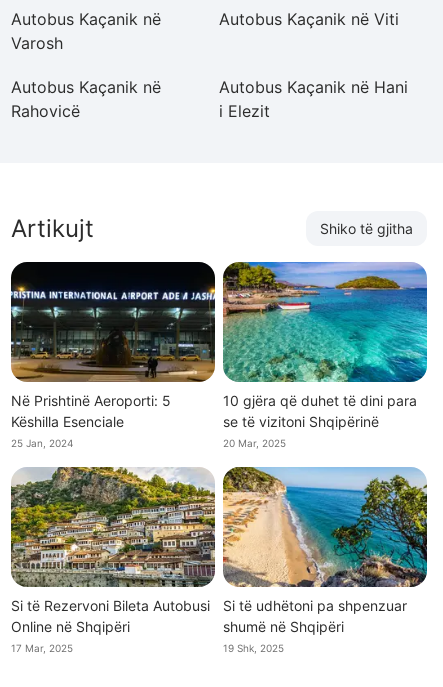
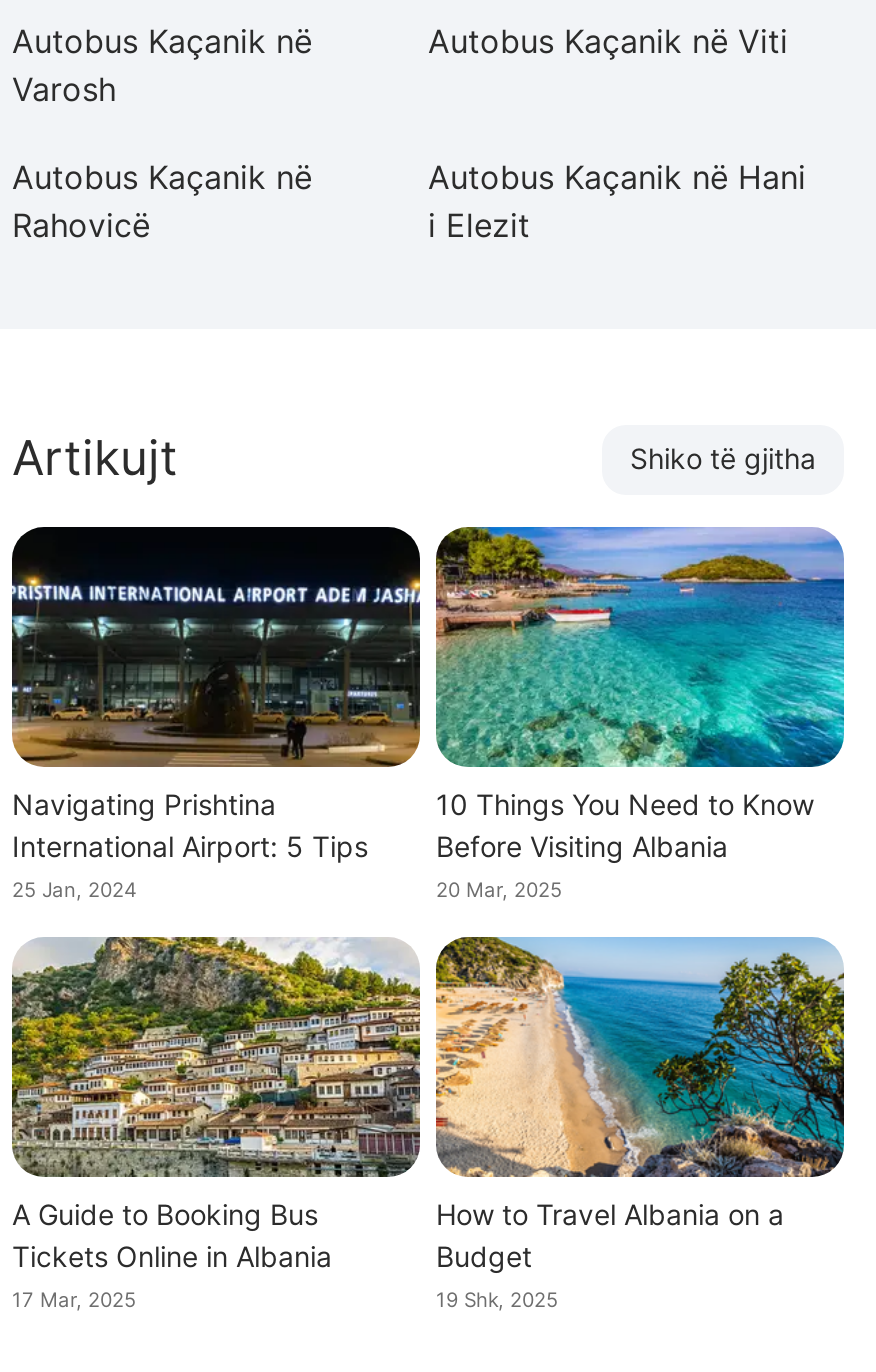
- Në Prishtinë Aeroporti: 5
- Këshilla Esenciale
+ Navigating Prishtina
+ International Airport: 5 Tips

- 10 gjëra që duhet të dini para
- se të vizitoni Shqipërinë
+ 10 Things You Need to Know
+ Before Visiting Albania

- Si të Rezervoni Bileta Autobusi
- Online në Shqipëri
+ A Guide to Booking Bus
+ Tickets Online in Albania

- Si të udhëtoni pa shpenzuar
- shumë në Shqipëri
+ How to Travel Albania on a
+ Budget
